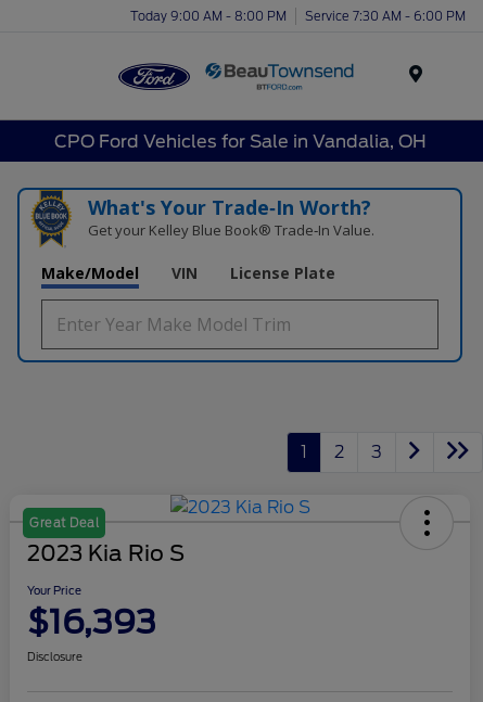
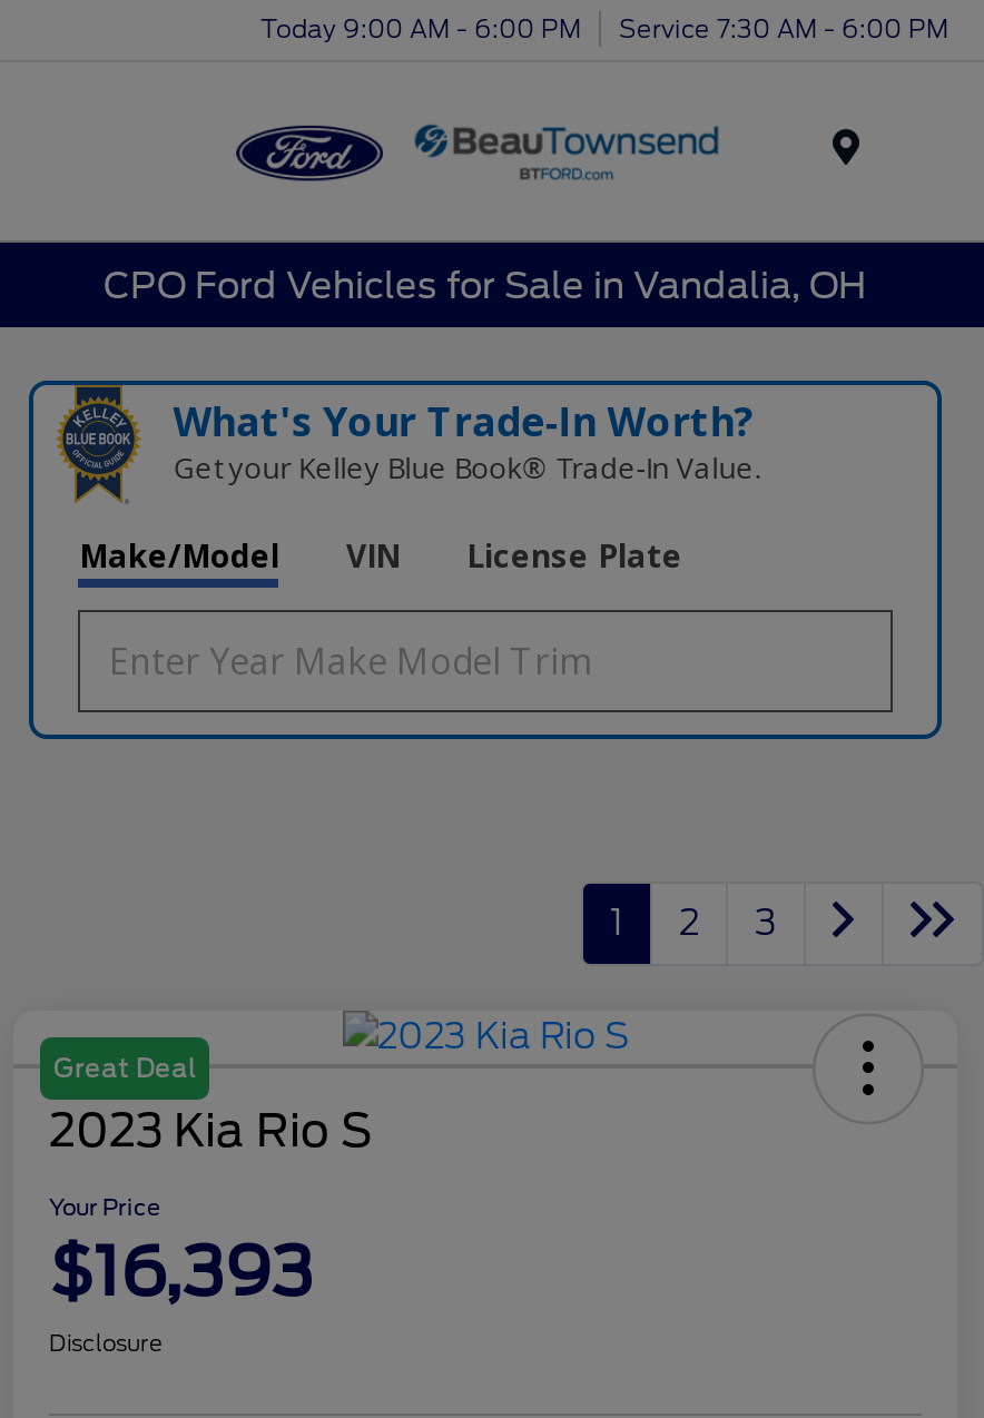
- Today 9:00 AM - 8:00 PM Service 7:30 AM - 6:00 PM
+ Today 9:00 AM - 6:00 PM Service 7:30 AM - 6:00 PM
